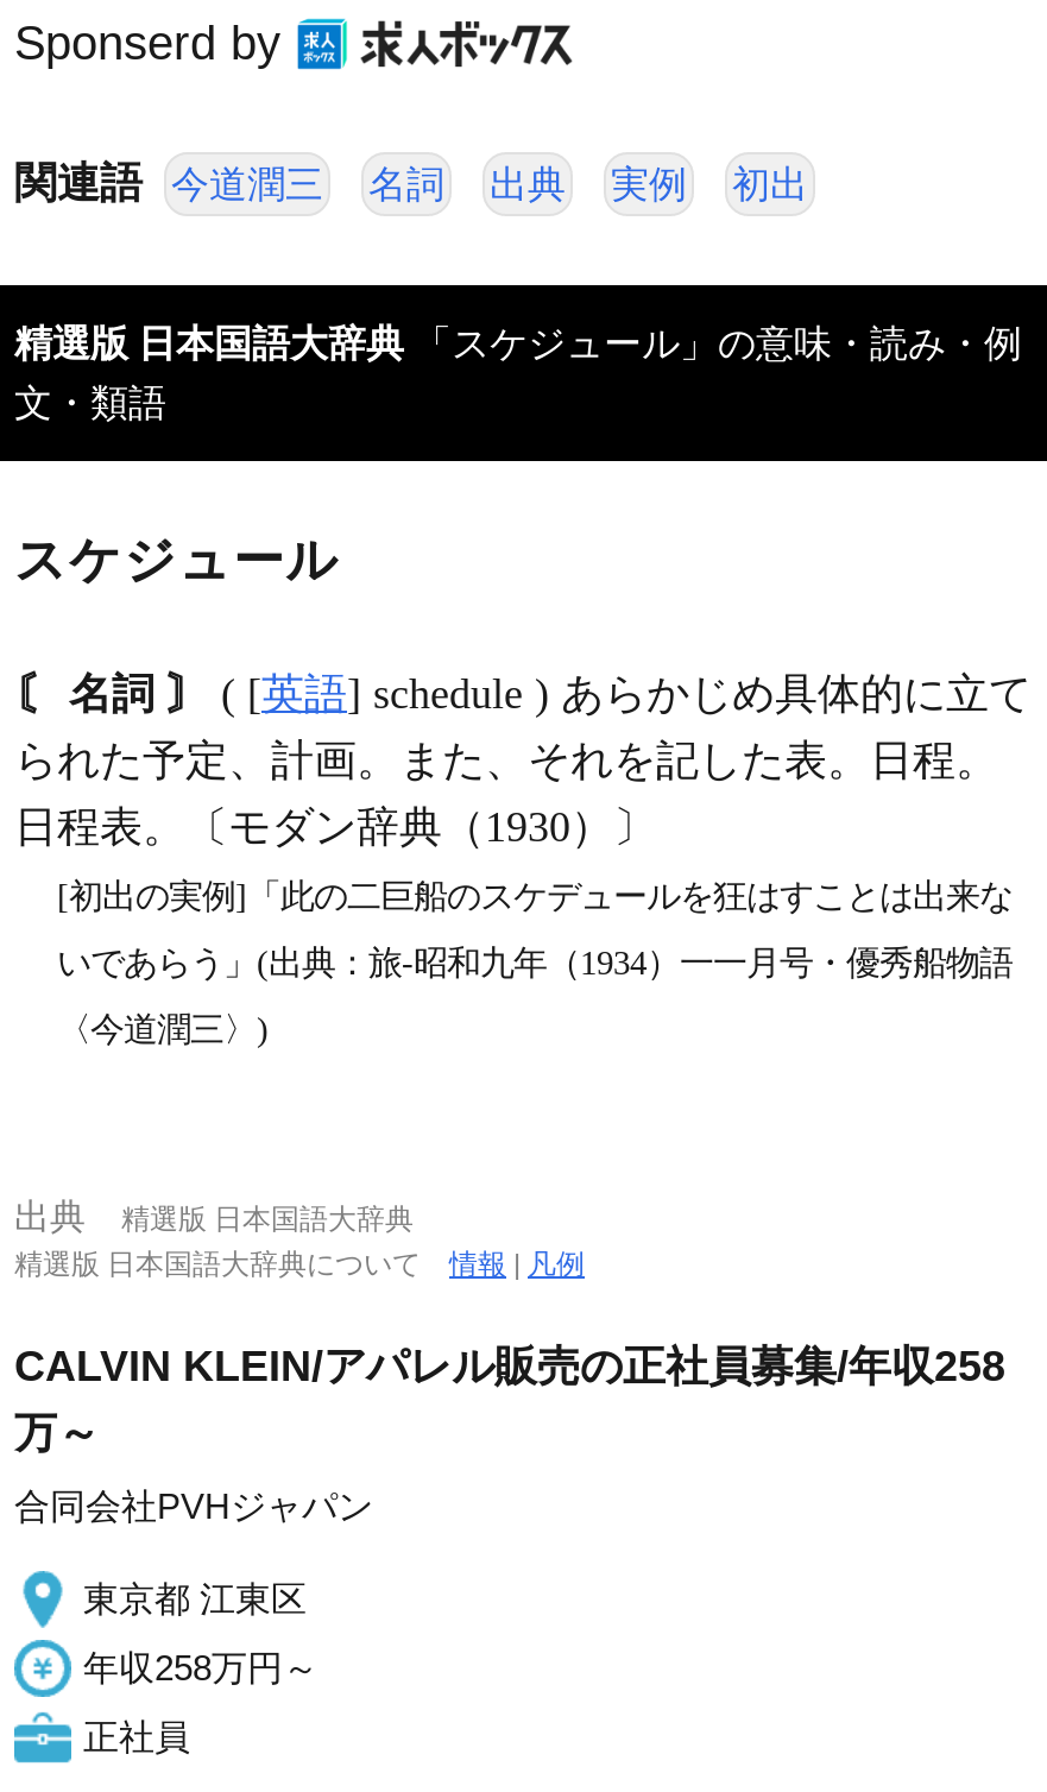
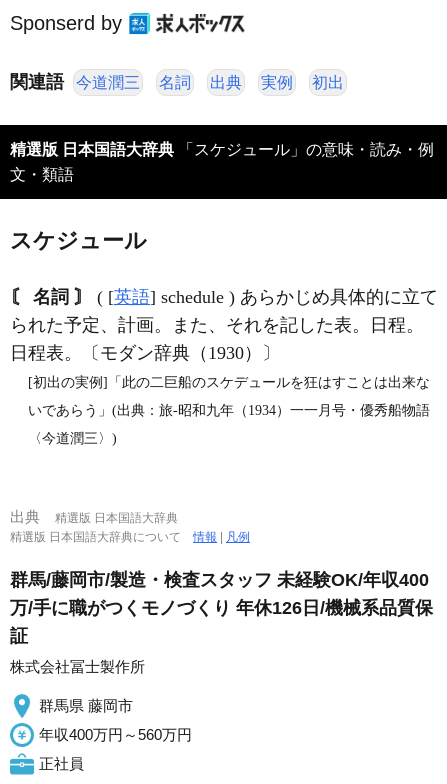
- CALVIN KLEIN/アパレル販売の正社員募集/年収258
- 万～
+ 群馬/藤岡市/製造・検査スタッフ 未経験OK/年収400
+ 万/手に職がつくモノづくり 年休126日/機械系品質保
+ 証

- 合同会社PVHジャパン
+ 株式会社冨士製作所

- 東京都 江東区
+ 群馬県 藤岡市

- 年収258万円～
+ 年収400万円～560万円
